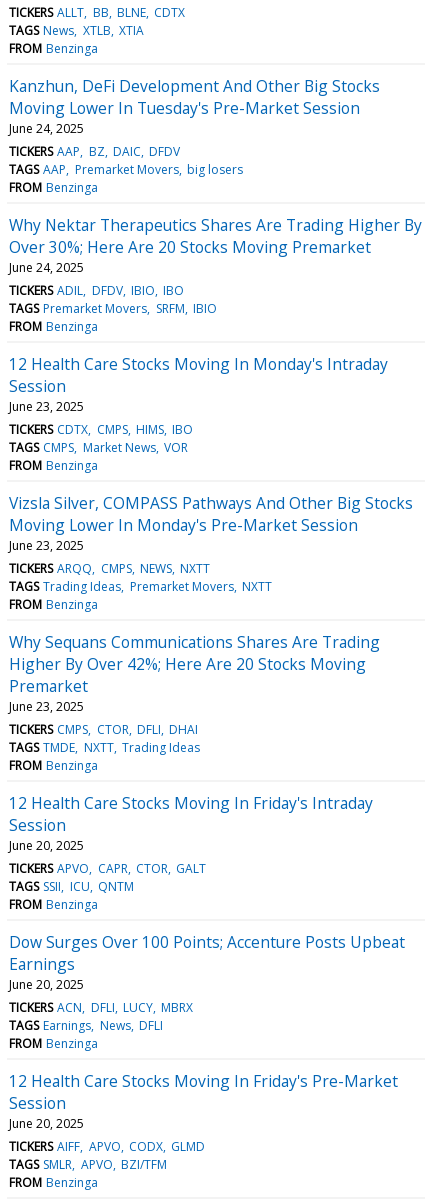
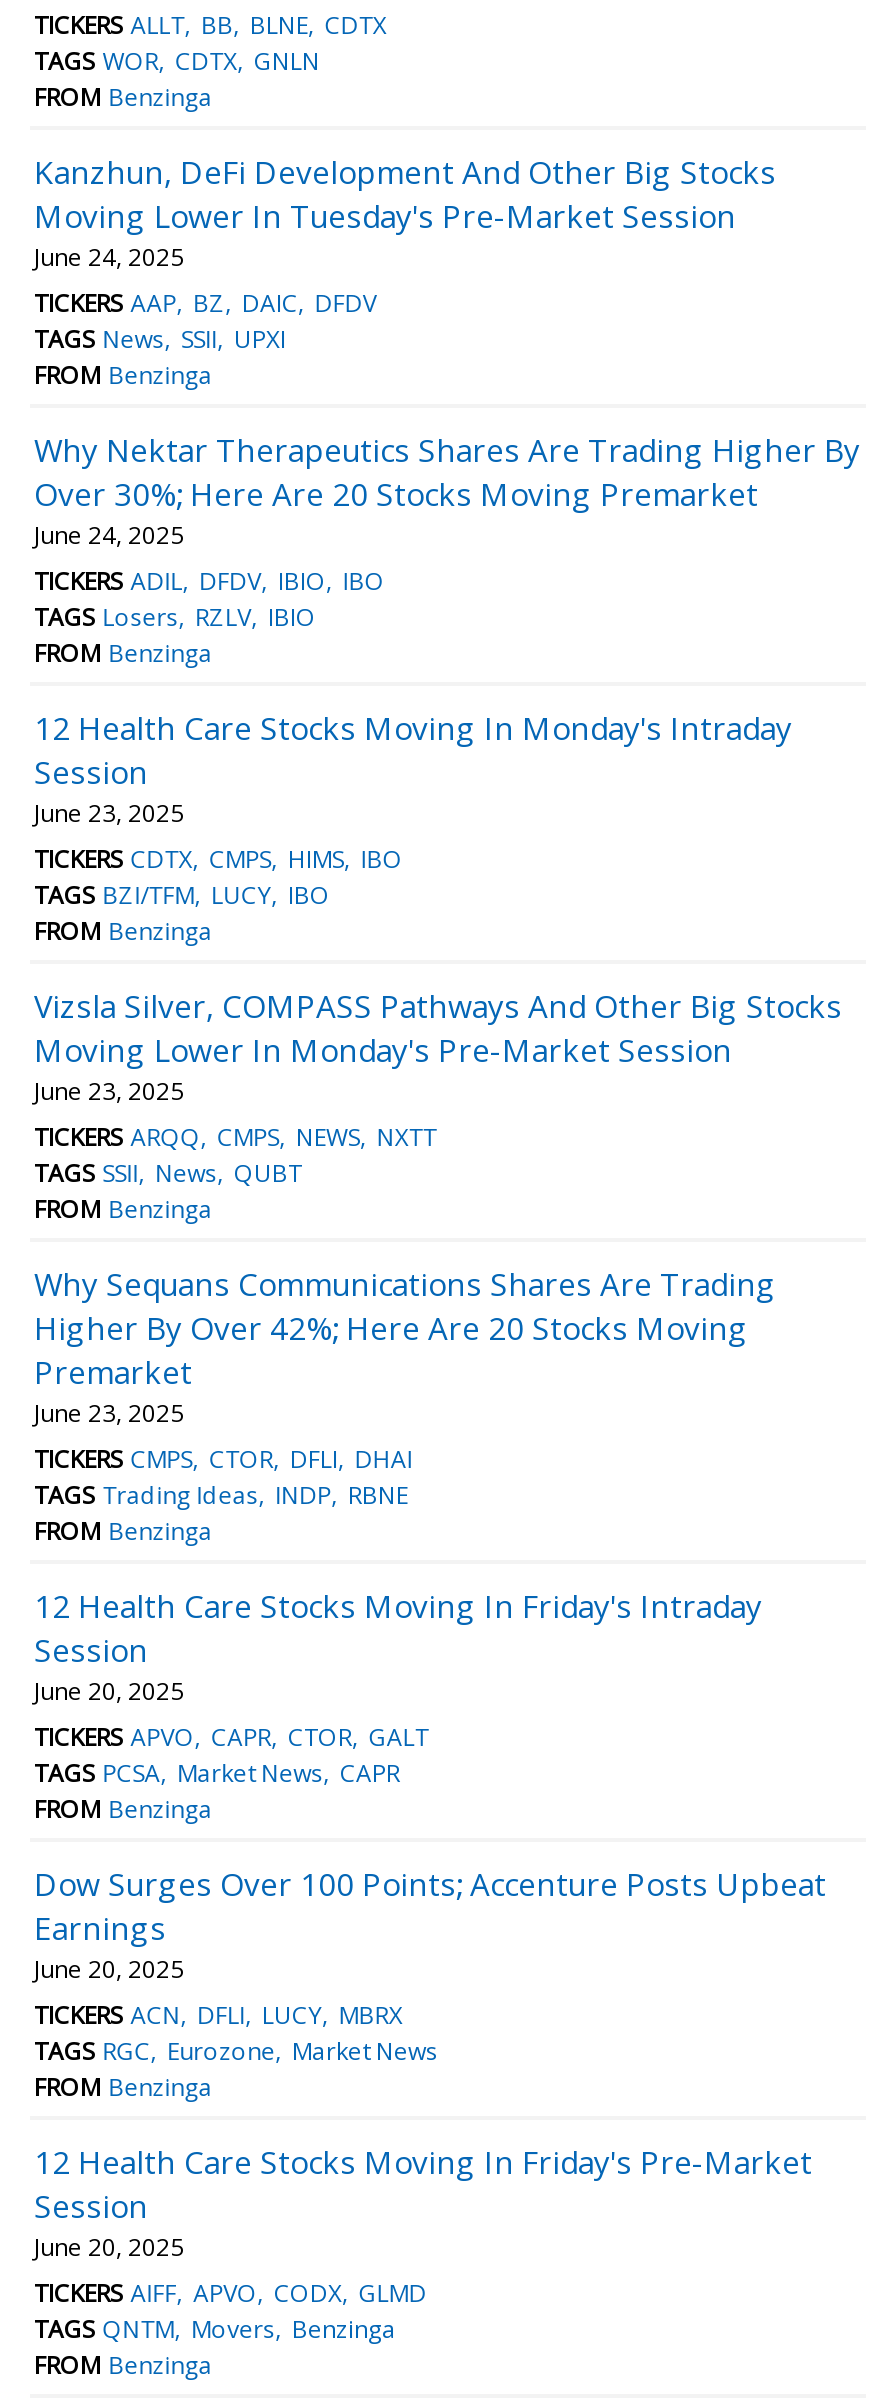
- TAGS News XTLB XTIA
+ TAGS WOR CDTX GNLN

- TAGS AAP Premarket Movers big losers
+ TAGS News SSII UPXI

- TAGS Premarket Movers SRFM IBIO
+ TAGS Losers RZLV IBIO

- TAGS CMPS Market News VOR
+ TAGS BZI/TFM LUCY IBO

- TAGS Trading Ideas Premarket Movers NXTT
+ TAGS SSII News QUBT

- TAGS TMDE NXTT Trading Ideas
+ TAGS Trading Ideas INDP RBNE

- TAGS SSII ICU QNTM
+ TAGS PCSA Market News CAPR

- TAGS Earnings News DFLI
+ TAGS RGC Eurozone Market News

- TAGS SMLR APVO BZI/TFM
+ TAGS QNTM Movers Benzinga
